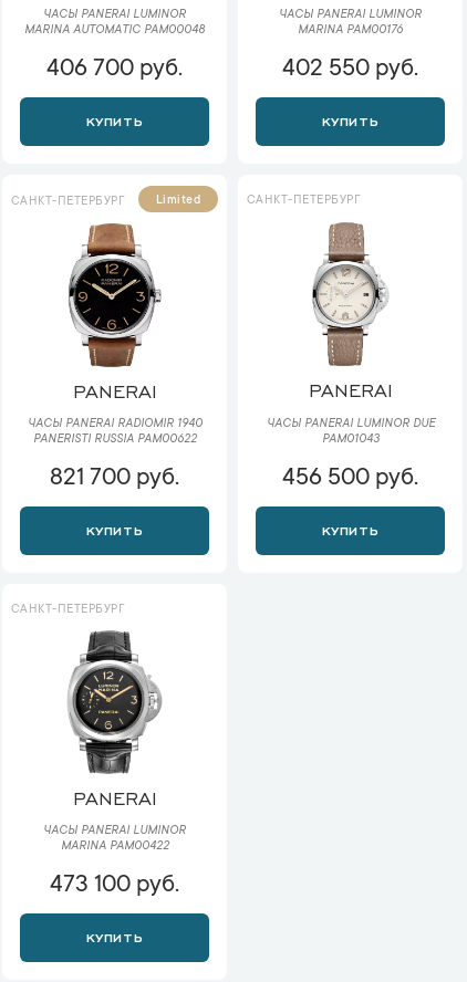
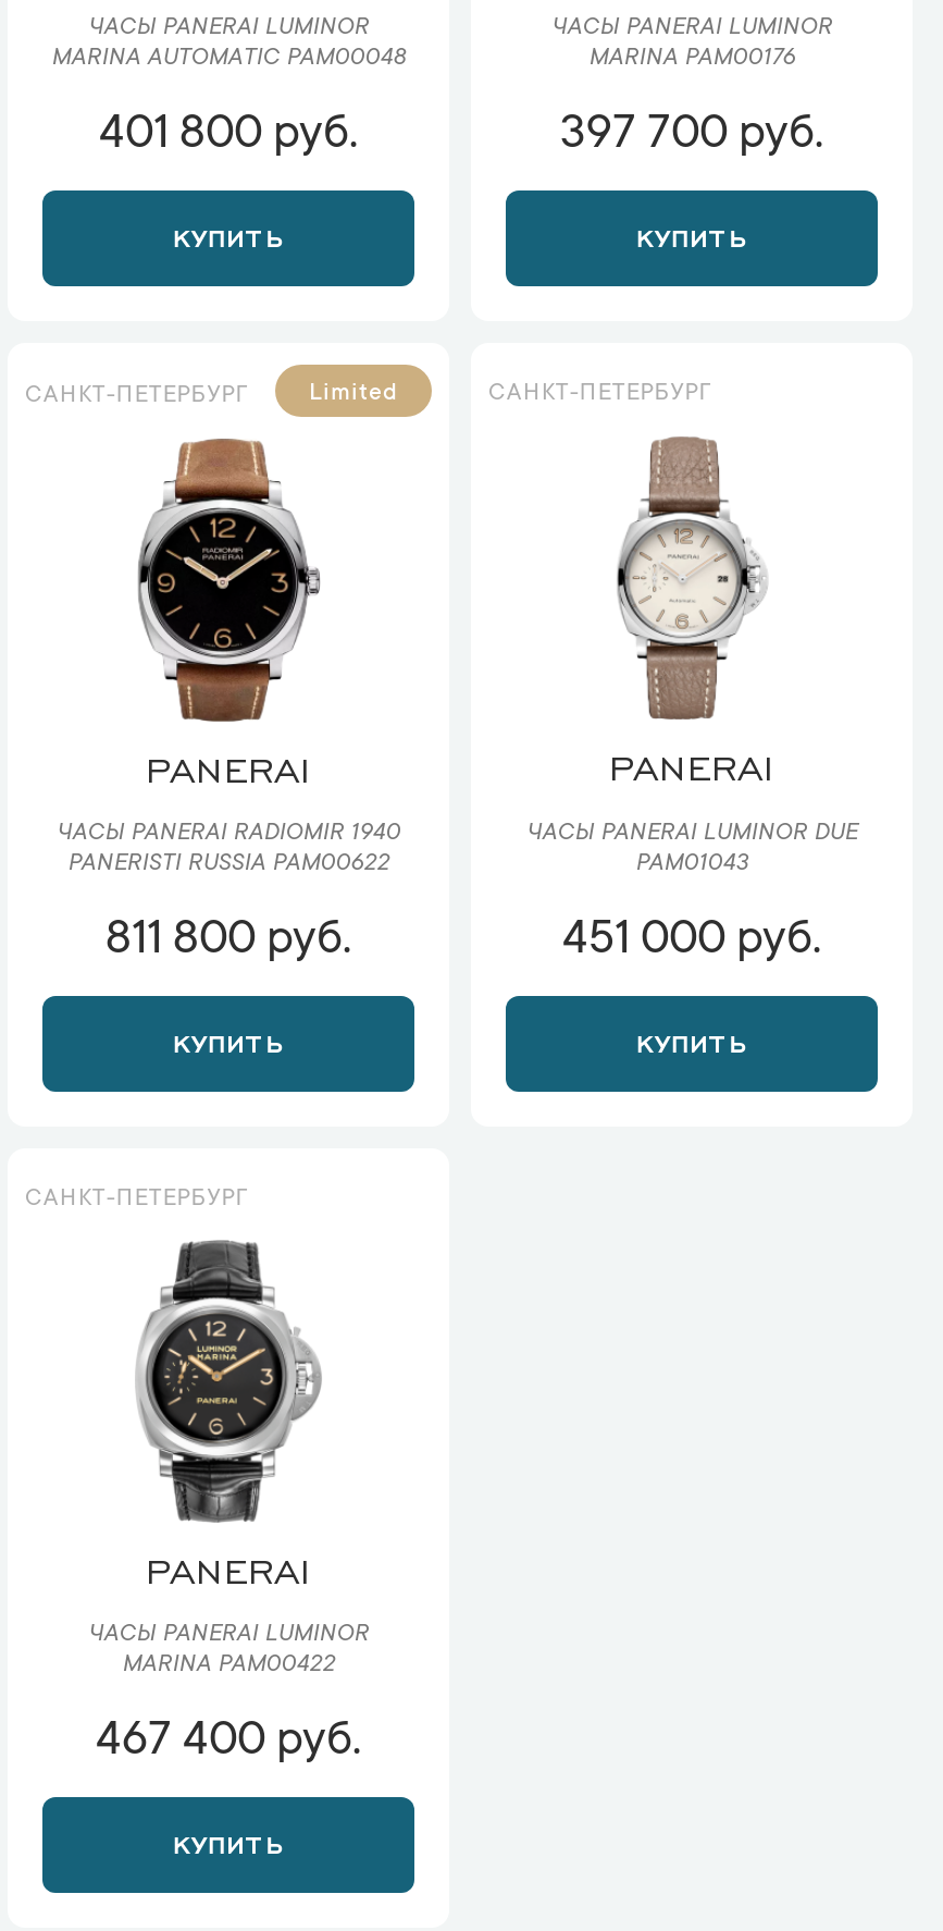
- 406 700 руб.
+ 401 800 руб.

- 402 550 руб.
+ 397 700 руб.

- 821 700 руб.
+ 811 800 руб.

- 456 500 руб.
+ 451 000 руб.

- 473 100 руб.
+ 467 400 руб.
